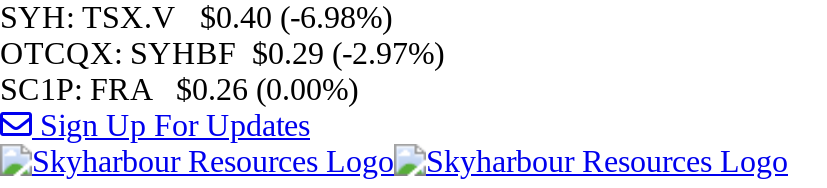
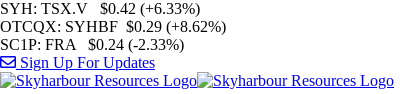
- SYH: TSX.V $0.40 (-6.98%)
+ SYH: TSX.V $0.42 (+6.33%)

- OTCQX: SYHBF $0.29 (-2.97%)
+ OTCQX: SYHBF $0.29 (+8.62%)

- SC1P: FRA $0.26 (0.00%)
+ SC1P: FRA $0.24 (-2.33%)
